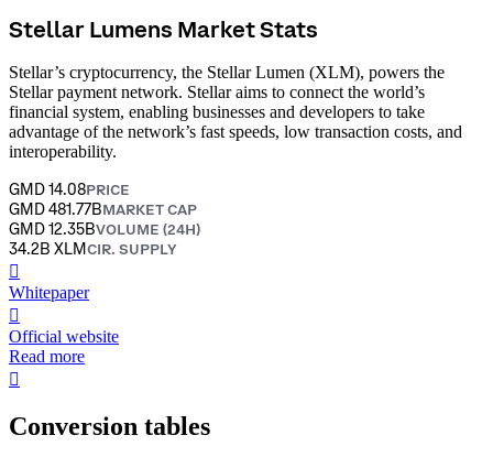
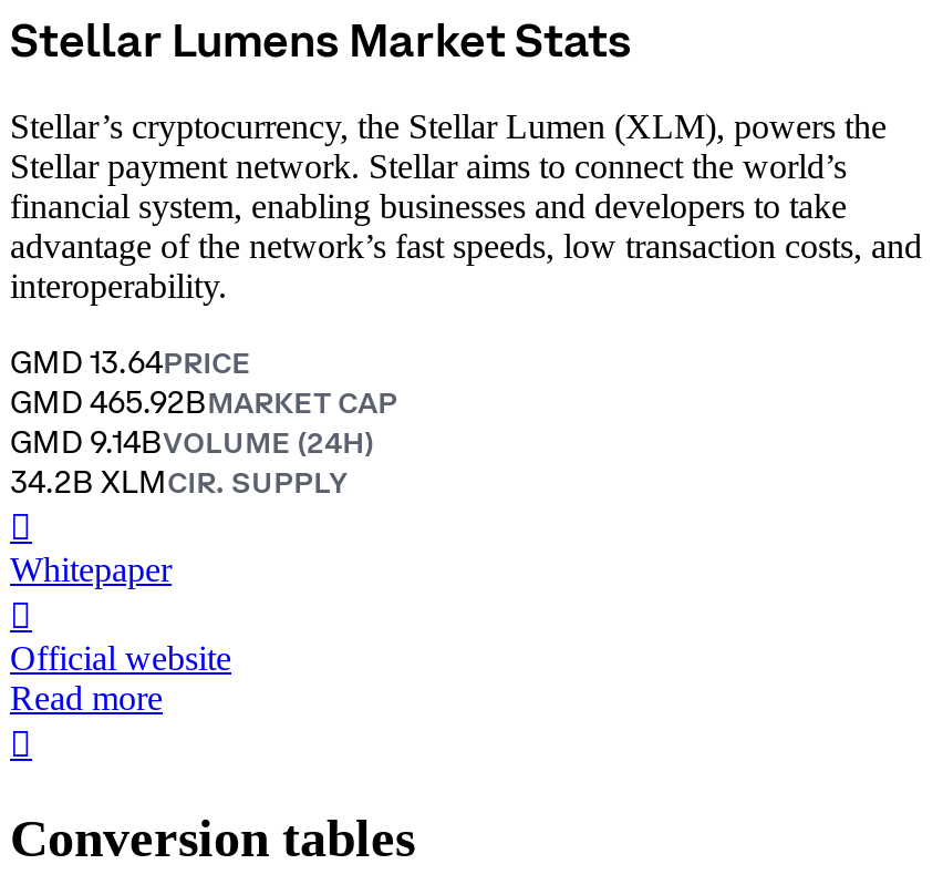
- GMD 14.08PRICE
+ GMD 13.64PRICE

- GMD 481.77BMARKET CAP
+ GMD 465.92BMARKET CAP

- GMD 12.35BVOLUME (24H)
+ GMD 9.14BVOLUME (24H)
